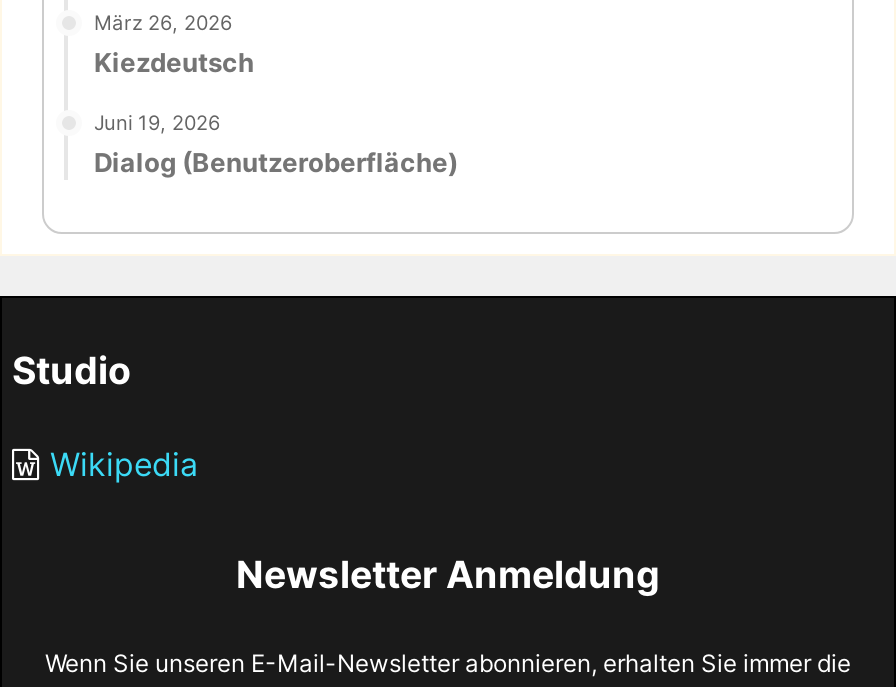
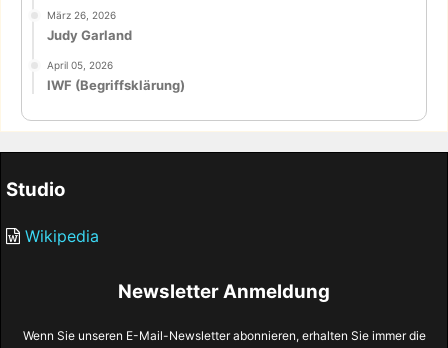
- Kiezdeutsch
+ Judy Garland

- Juni 19, 2026
- Dialog (Benutzeroberfläche)
+ April 05, 2026
+ IWF (Begriffsklärung)
